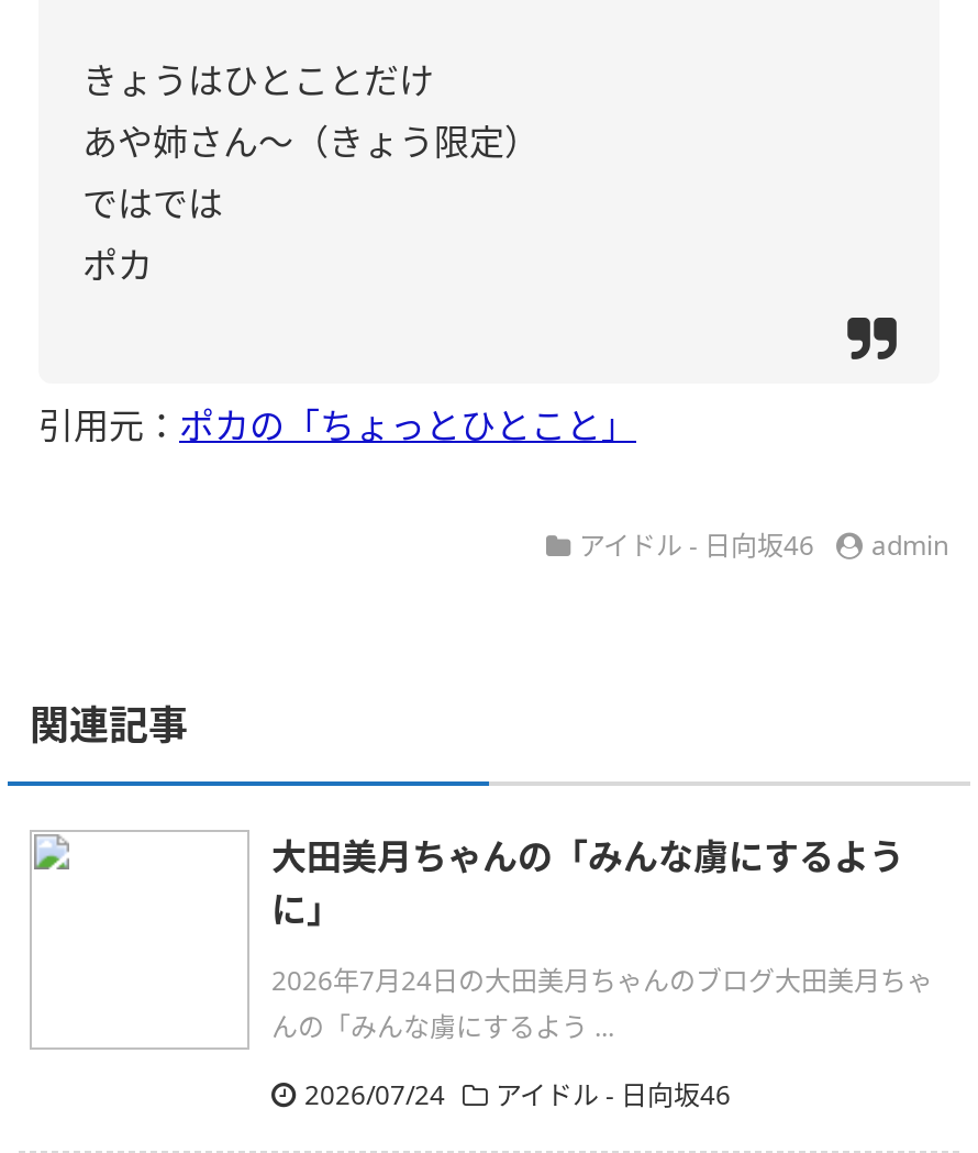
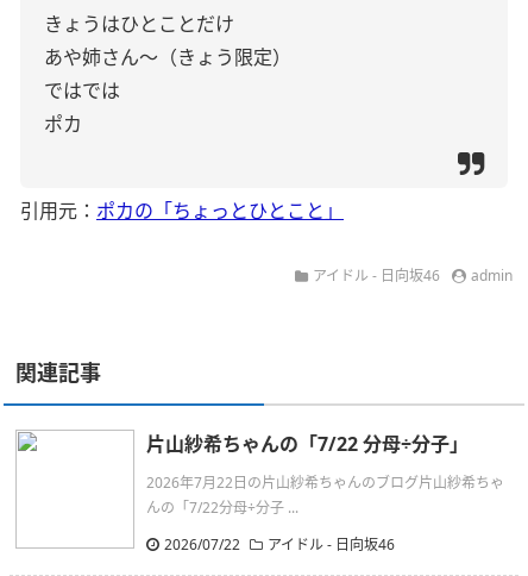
- 大田美月ちゃんの「みんな虜にするよう
- に」
+ 片山紗希ちゃんの「7/22 分母÷分子」

- 2026年7月24日の大田美月ちゃんのブログ大田美月ちゃ
- んの「みんな虜にするよう ...
+ 2026年7月22日の片山紗希ちゃんのブログ片山紗希ちゃ
+ んの「7/22分母÷分子 ...

- 2026/07/24 アイドル - 日向坂46
+ 2026/07/22 アイドル - 日向坂46
